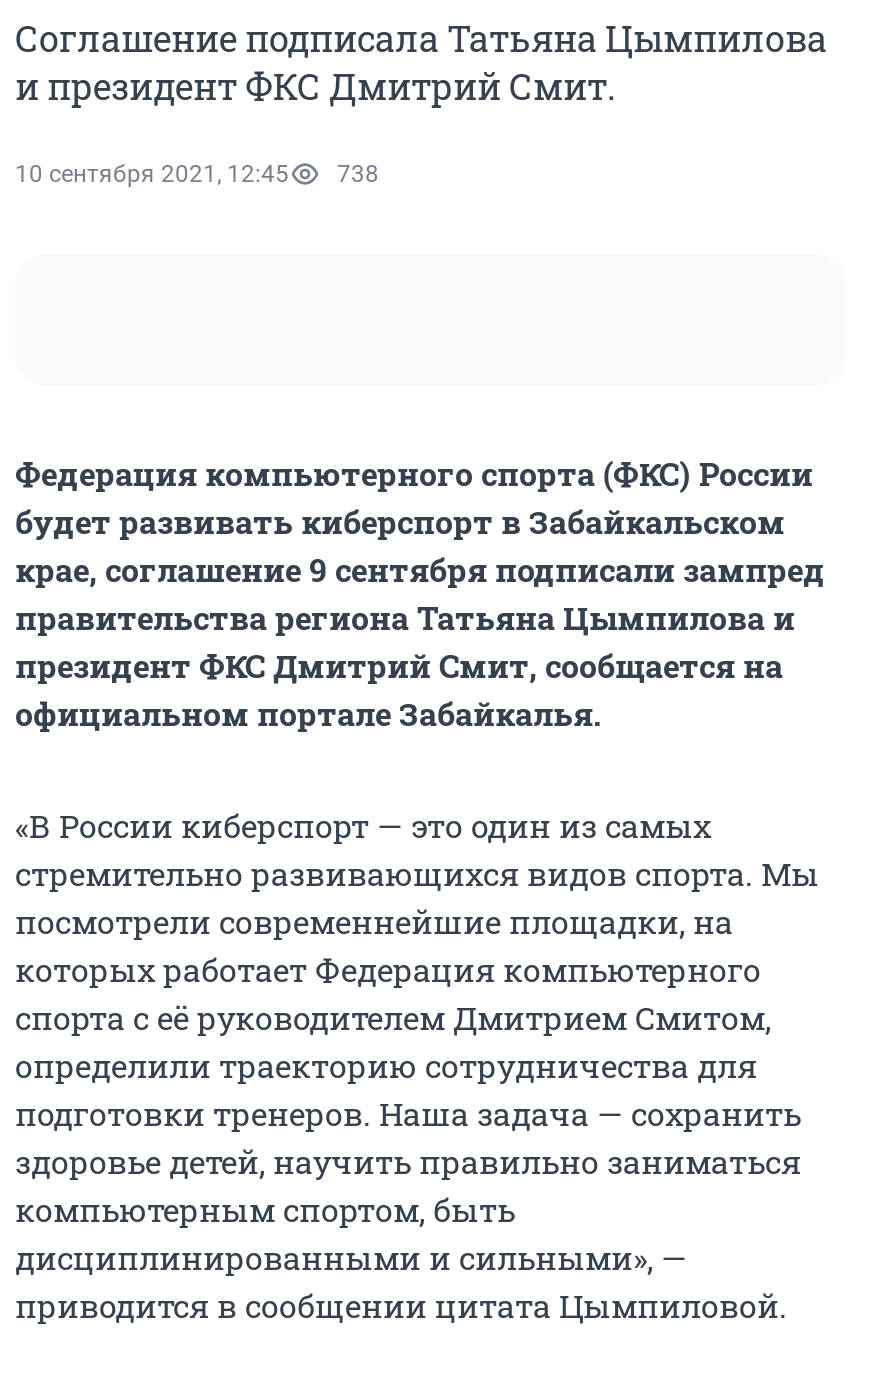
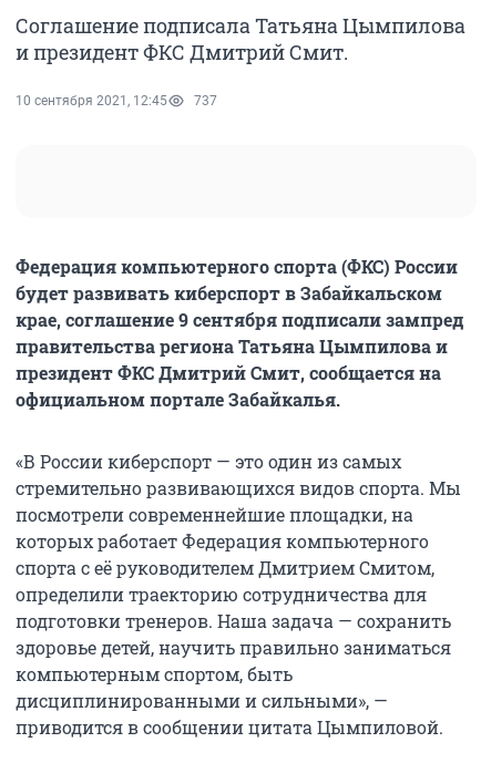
- 10 сентября 2021, 12:45 738
+ 10 сентября 2021, 12:45 737
